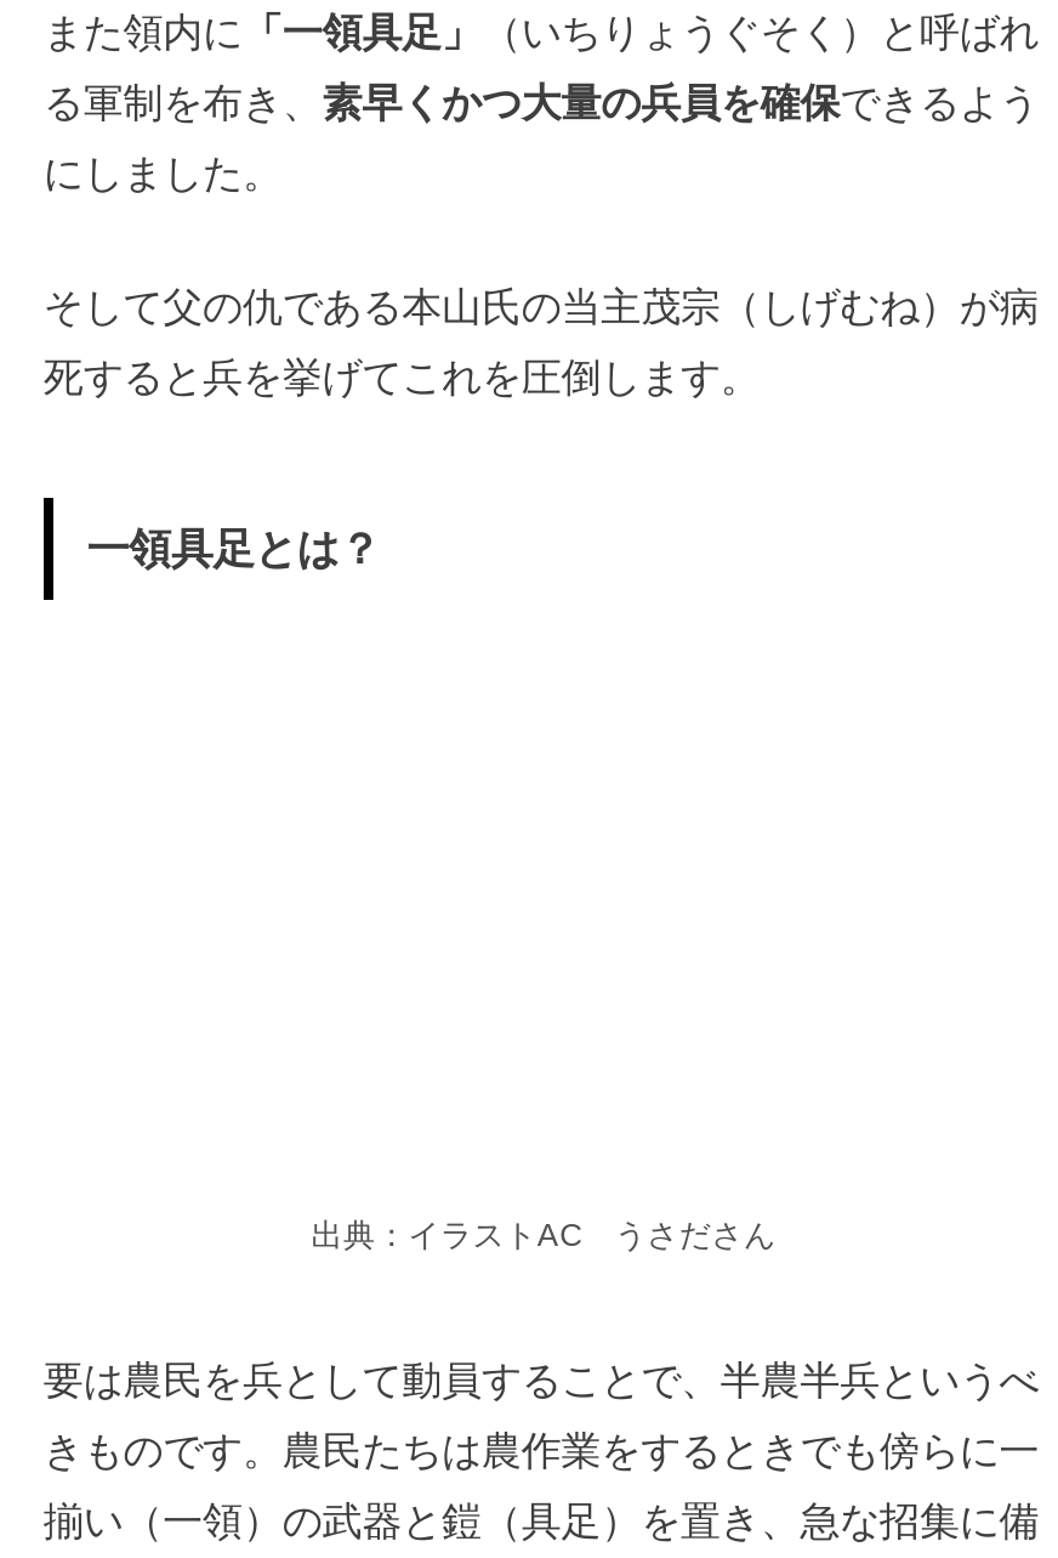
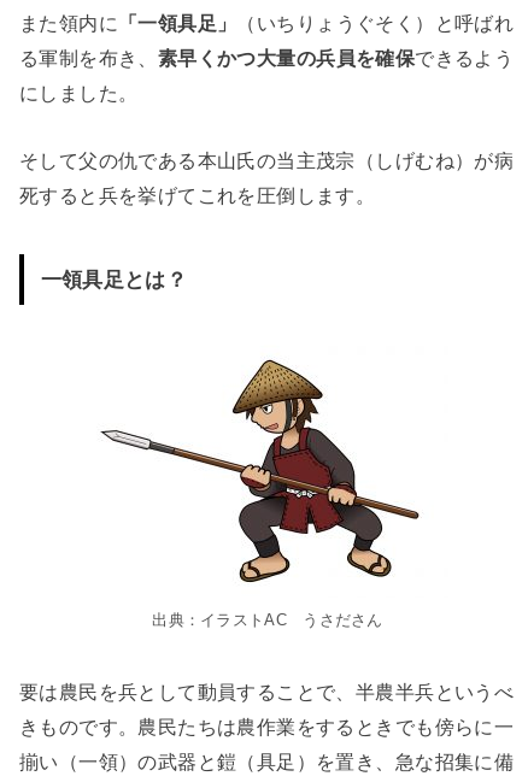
+ [image]
